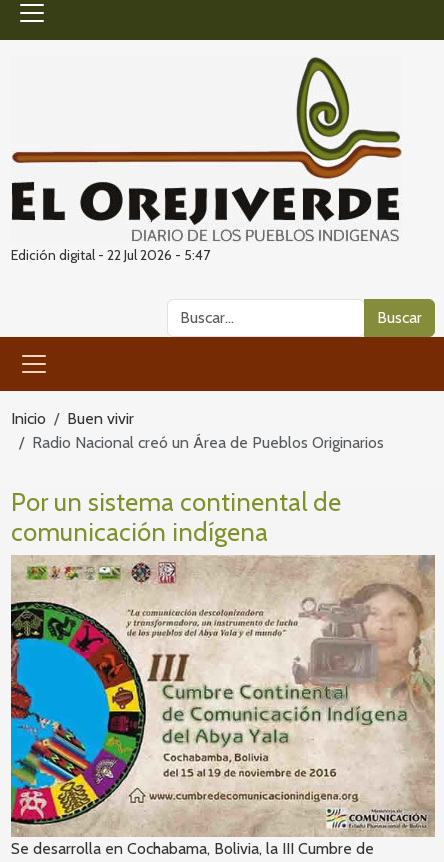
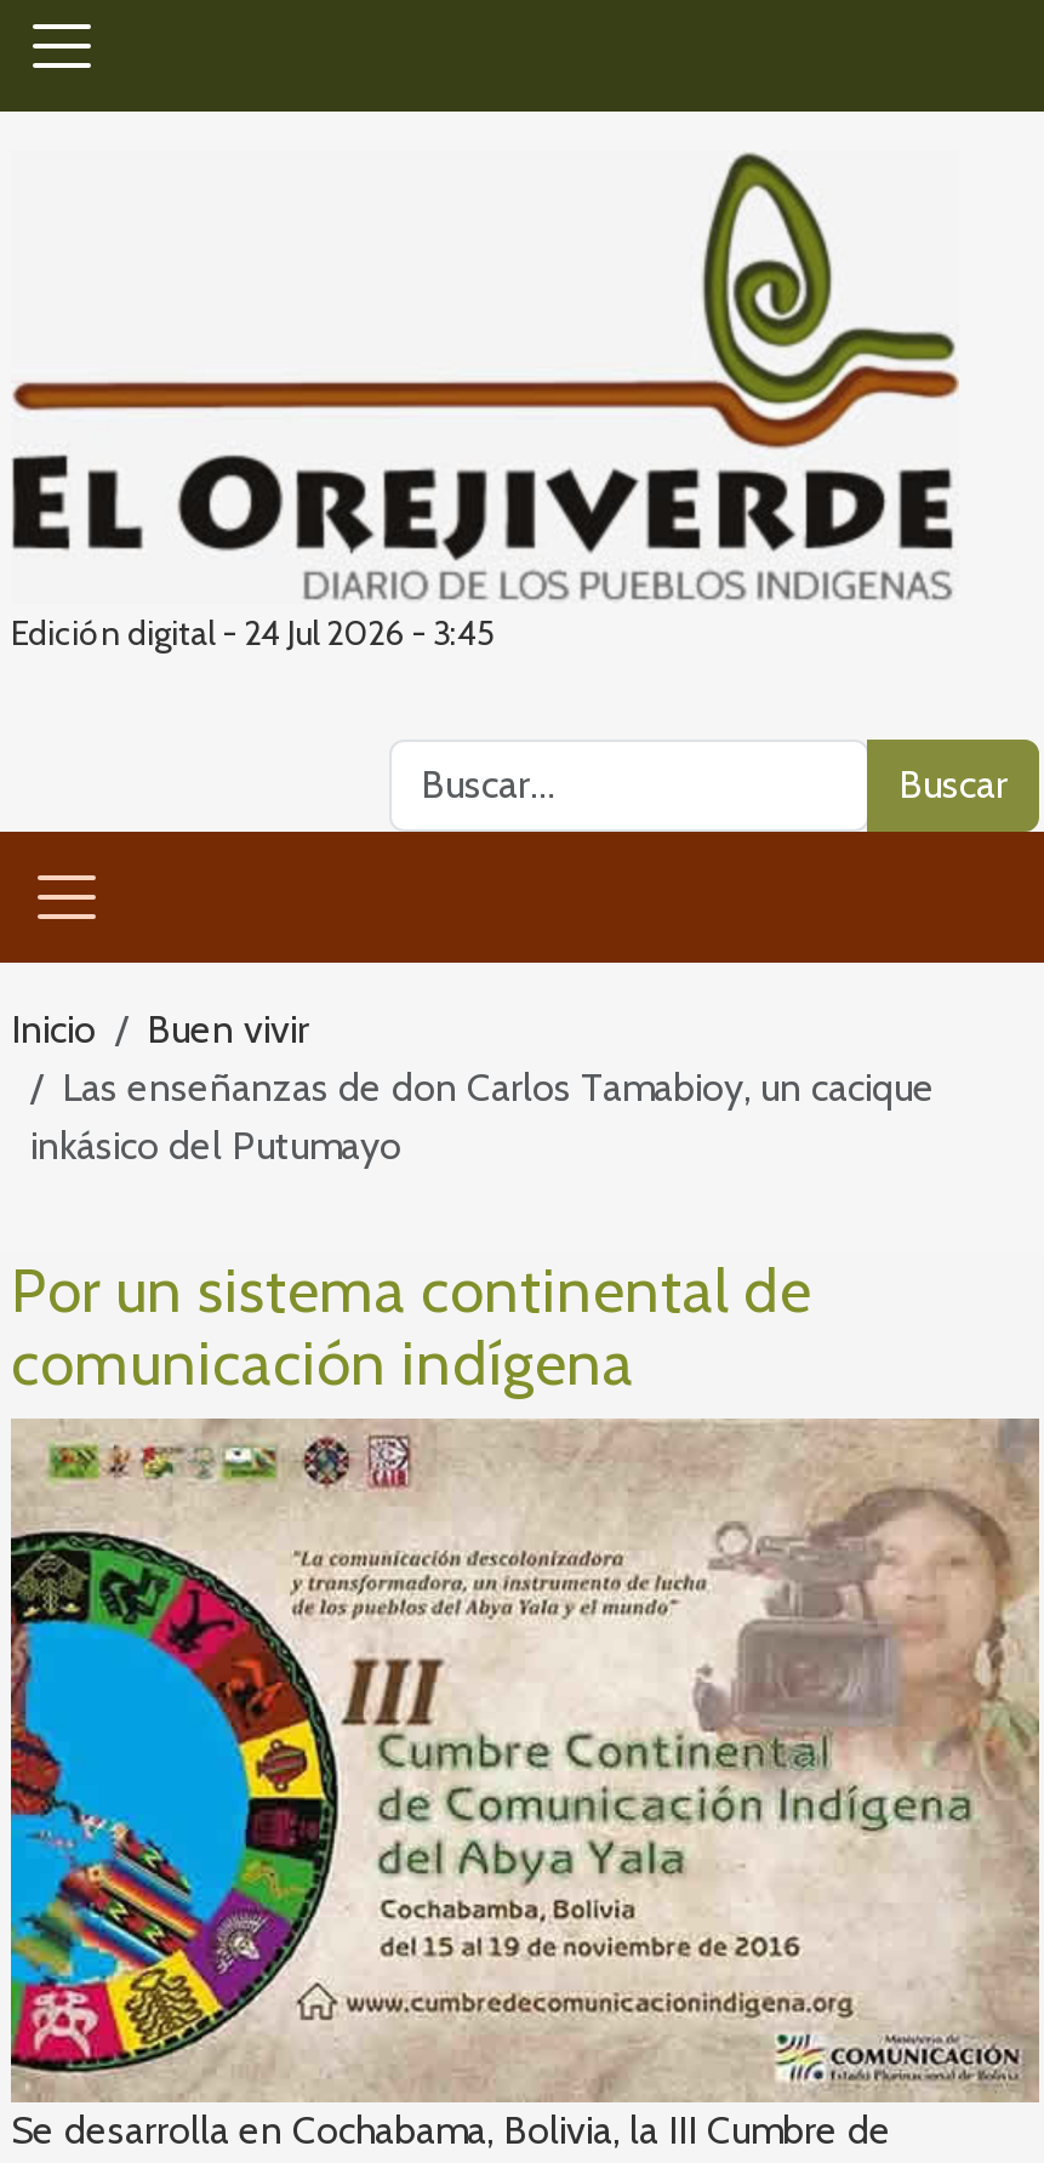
- Edición digital - 22 Jul 2026 - 5:47
+ Edición digital - 24 Jul 2026 - 3:45

- Radio Nacional creó un Área de Pueblos Originarios
+ Las enseñanzas de don Carlos Tamabioy, un cacique
+ inkásico del Putumayo
